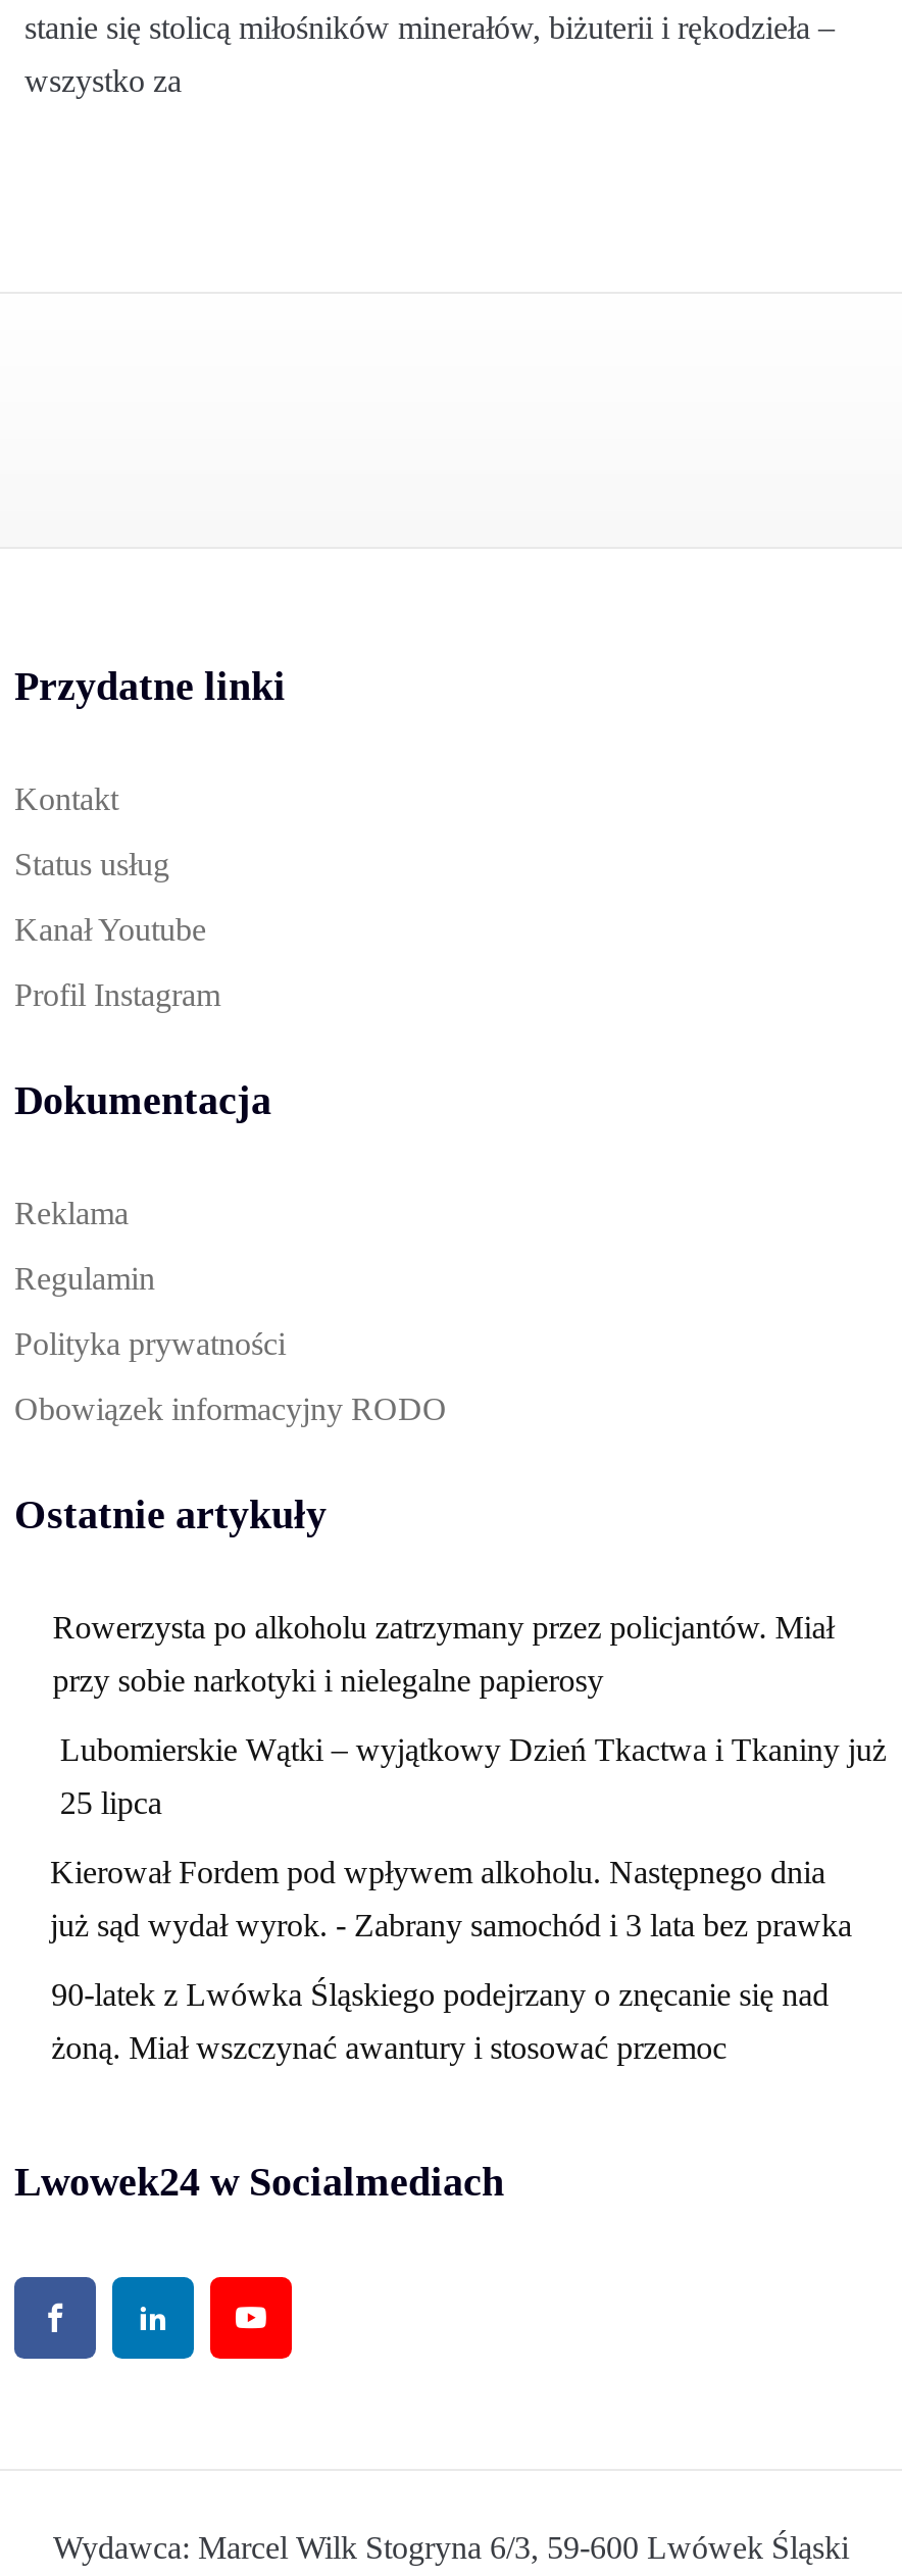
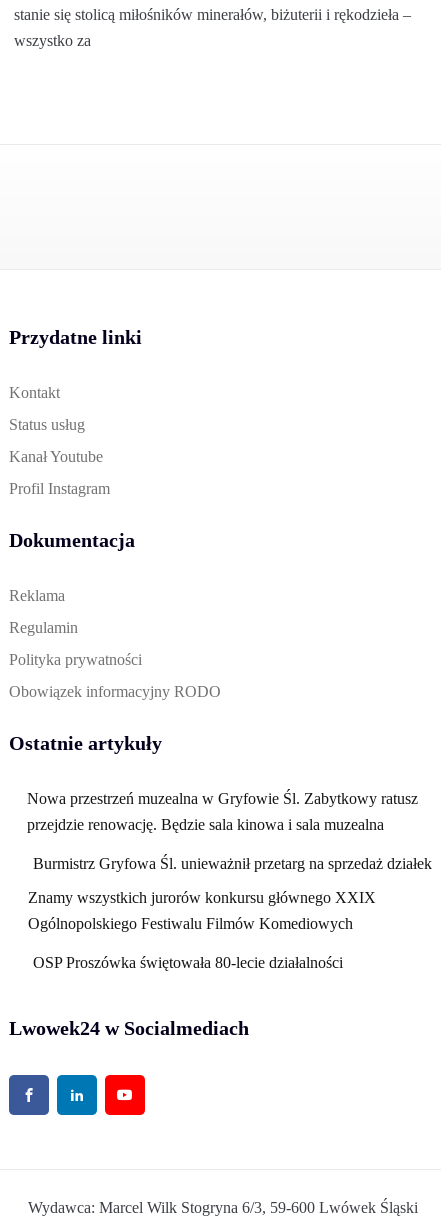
- Rowerzysta po alkoholu zatrzymany przez policjantów. Miał
- przy sobie narkotyki i nielegalne papierosy
- Lubomierskie Wątki – wyjątkowy Dzień Tkactwa i Tkaniny już
- 25 lipca
- Kierował Fordem pod wpływem alkoholu. Następnego dnia
- już sąd wydał wyrok. - Zabrany samochód i 3 lata bez prawka
- 90-latek z Lwówka Śląskiego podejrzany o znęcanie się nad
- żoną. Miał wszczynać awantury i stosować przemoc
+ Nowa przestrzeń muzealna w Gryfowie Śl. Zabytkowy ratusz
+ przejdzie renowację. Będzie sala kinowa i sala muzealna
+ Burmistrz Gryfowa Śl. unieważnił przetarg na sprzedaż działek
+ Znamy wszystkich jurorów konkursu głównego XXIX
+ Ogólnopolskiego Festiwalu Filmów Komediowych
+ OSP Proszówka świętowała 80-lecie działalności
